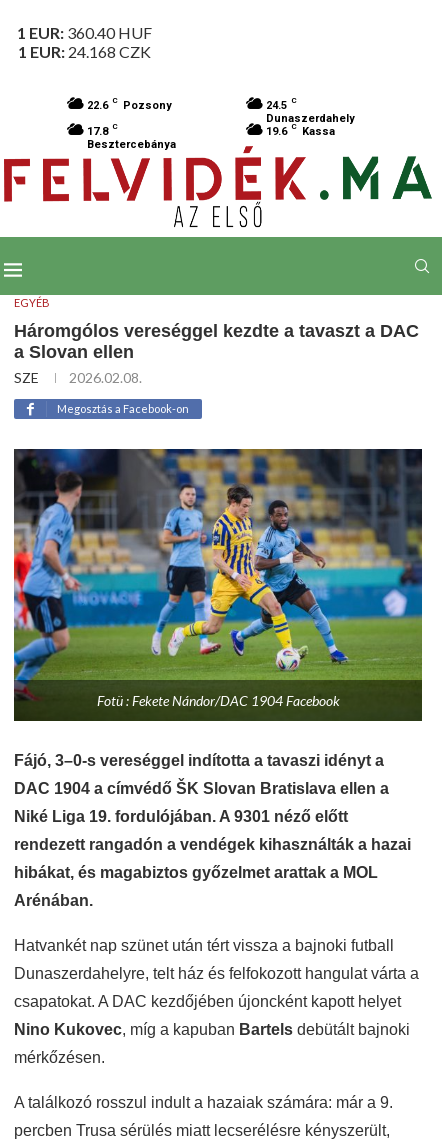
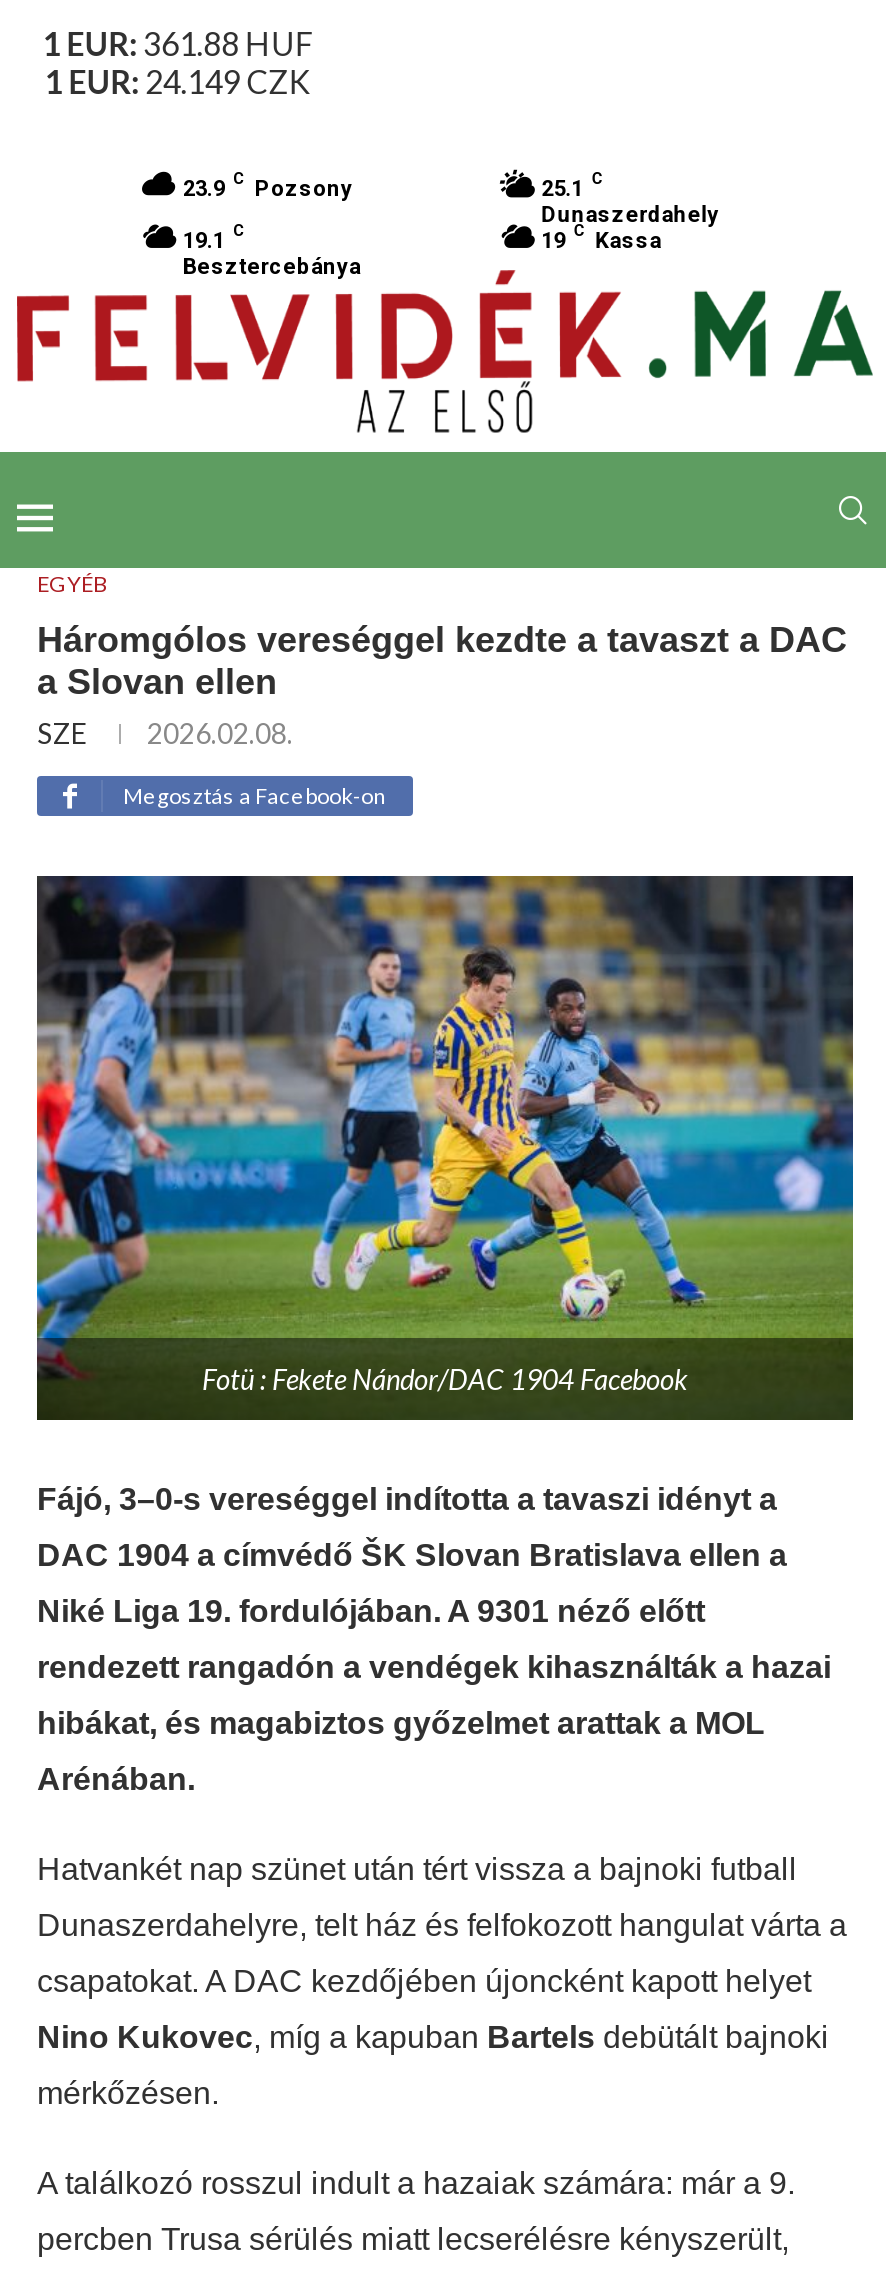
- 1 EUR: 360.40 HUF
+ 1 EUR: 361.88 HUF

- 1 EUR: 24.168 CZK
+ 1 EUR: 24.149 CZK

- 22.6 C Pozsony
+ 23.9 C Pozsony

- 24.5 C
+ 25.1 C

- 17.8 C
+ 19.1 C

- 19.6 C Kassa
+ 19 C Kassa
